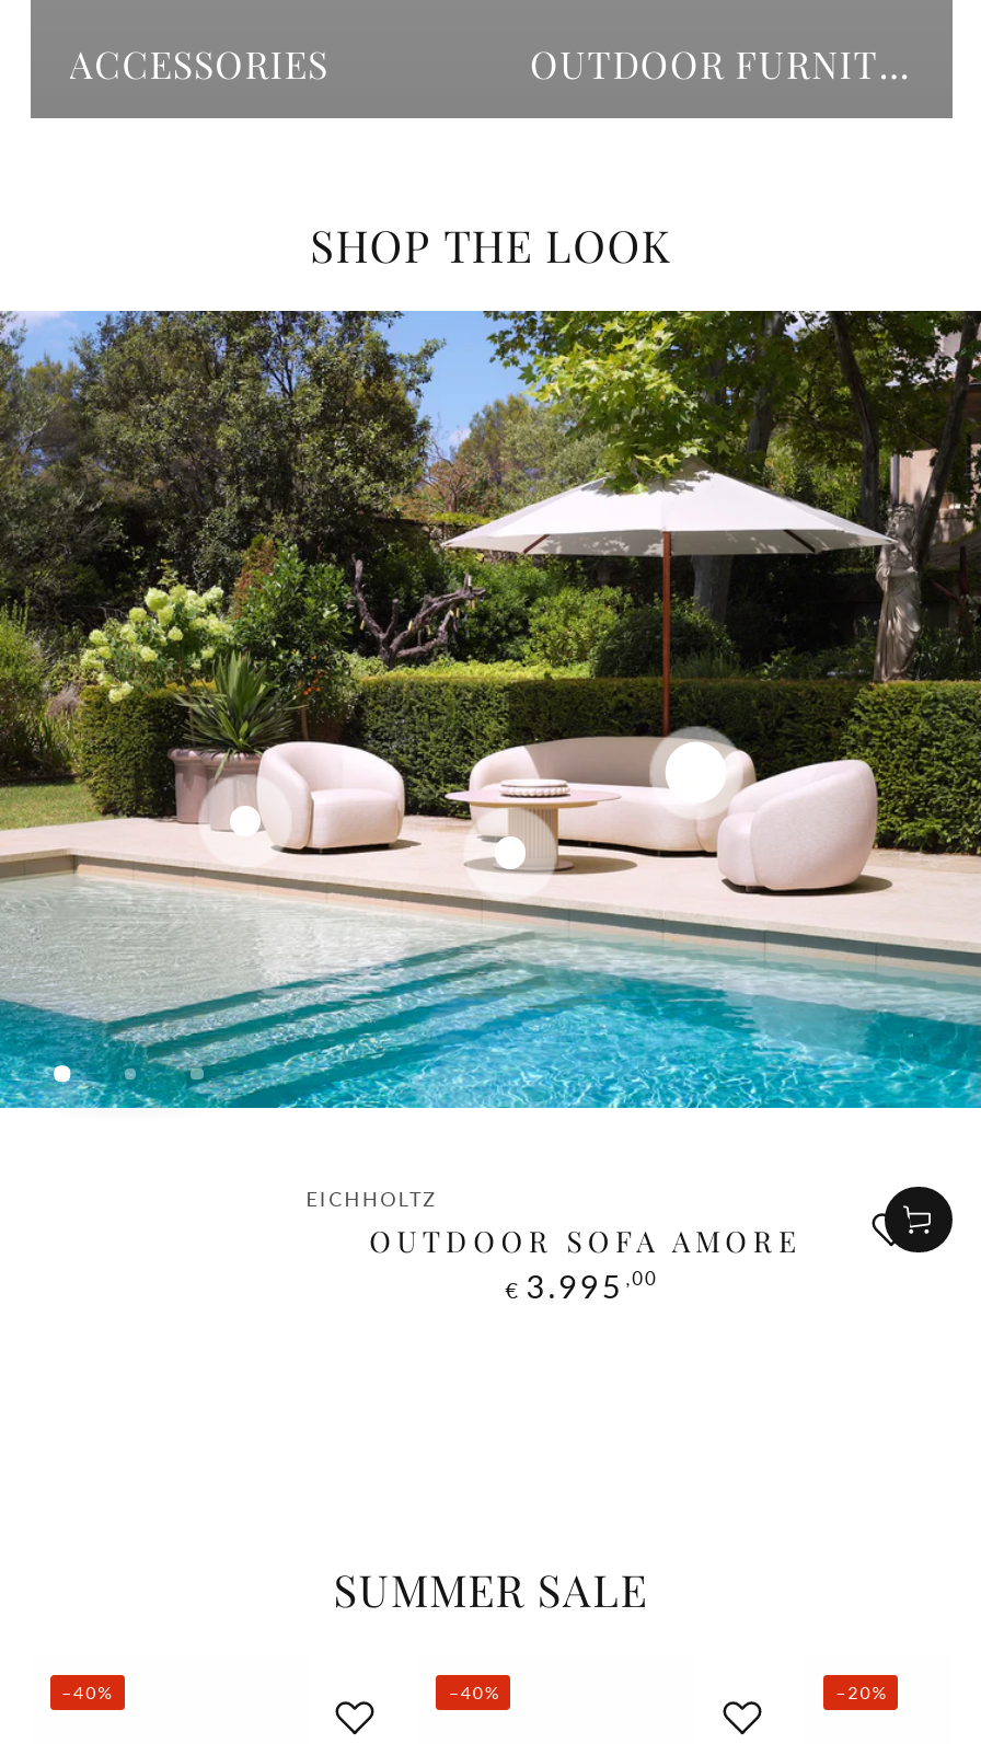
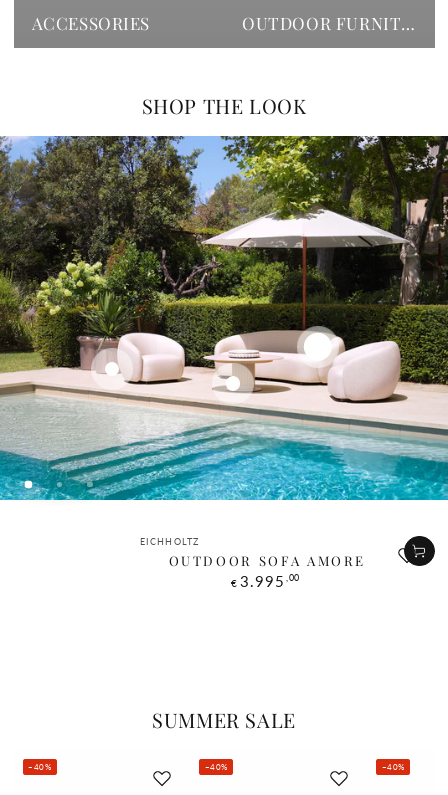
- –20%
+ –40%
